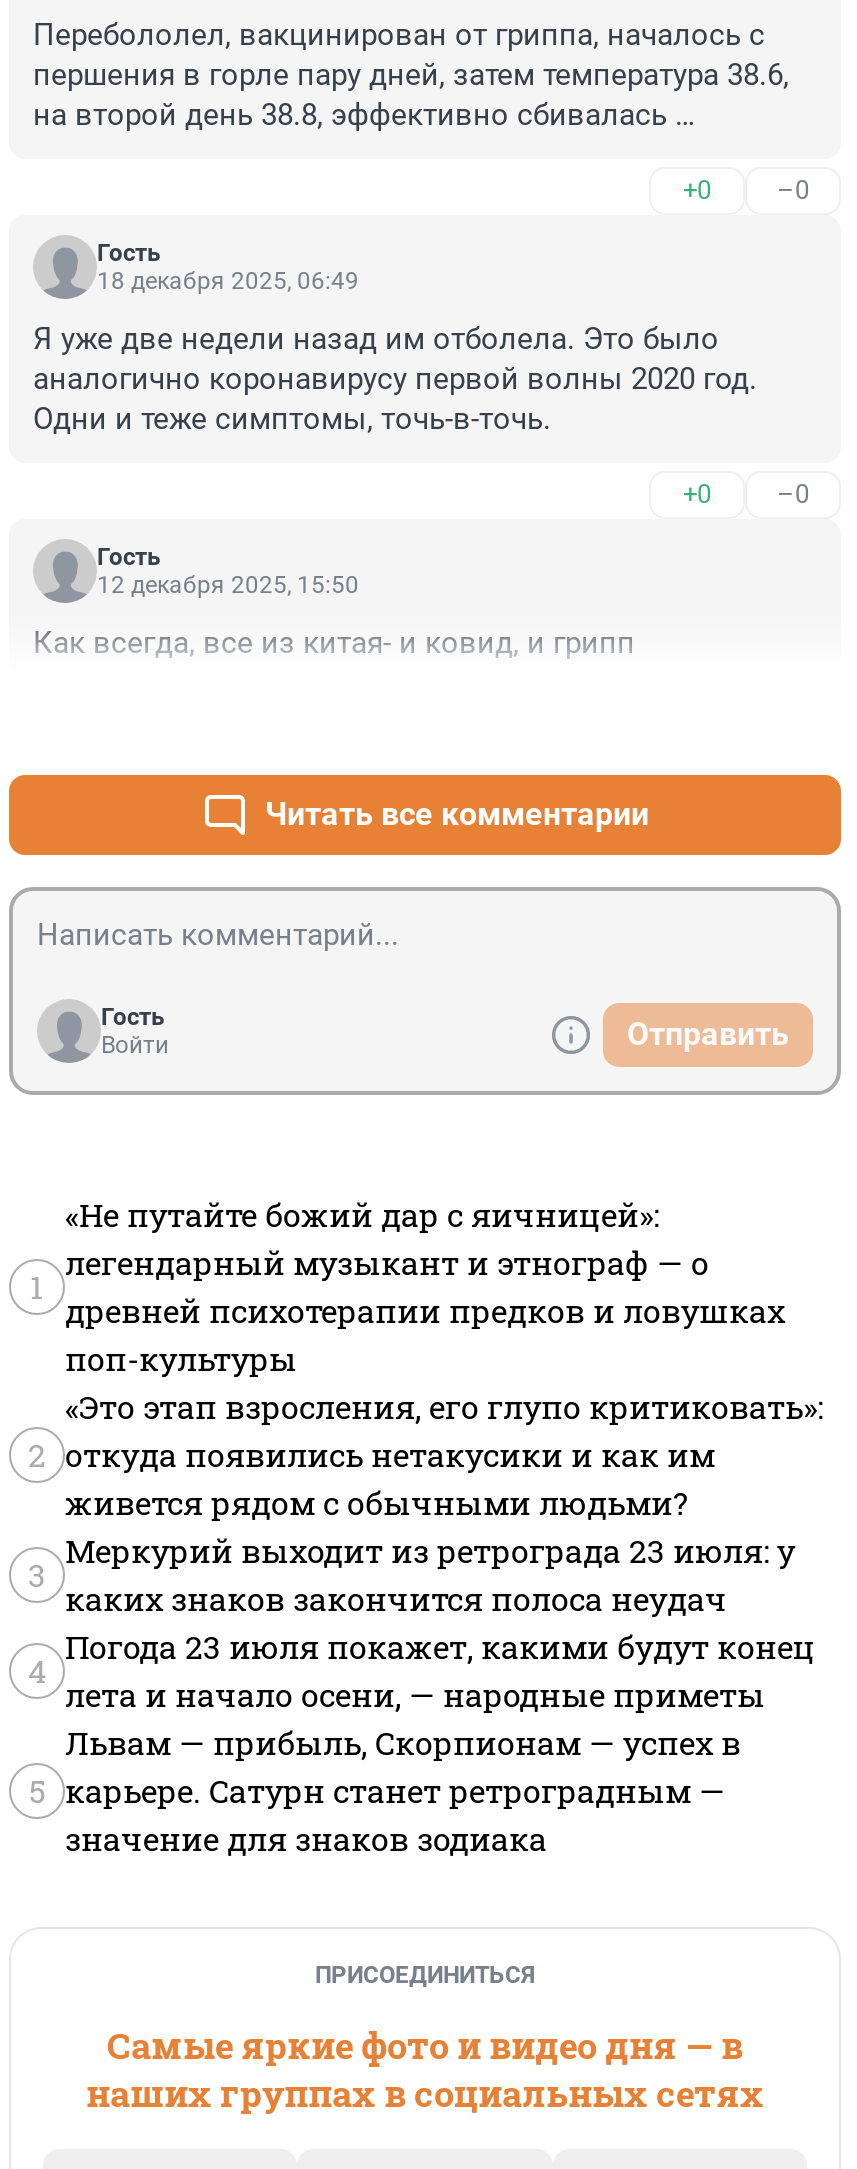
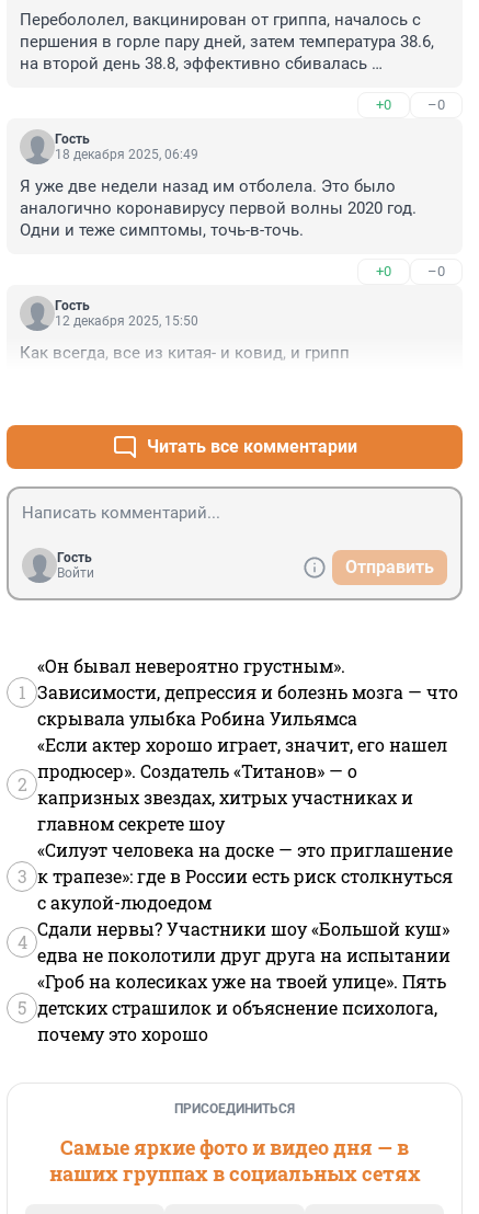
- «Не путайте божий дар с яичницей»:
- легендарный музыкант и этнограф — о
- древней психотерапии предков и ловушках
- поп-культуры
+ «Он бывал невероятно грустным».
+ Зависимости, депрессия и болезнь мозга — что
+ скрывала улыбка Робина Уильямса

- «Это этап взросления, его глупо критиковать»:
- откуда появились нетакусики и как им
- живется рядом с обычными людьми?
+ «Если актер хорошо играет, значит, его нашел
+ продюсер». Создатель «Титанов» — о
+ капризных звездах, хитрых участниках и
+ главном секрете шоу

- Меркурий выходит из ретрограда 23 июля: у
- каких знаков закончится полоса неудач
+ «Силуэт человека на доске — это приглашение
+ к трапезе»: где в России есть риск столкнуться
+ с акулой-людоедом

- Погода 23 июля покажет, какими будут конец
- лета и начало осени, — народные приметы
+ Сдали нервы? Участники шоу «Большой куш»
+ едва не поколотили друг друга на испытании

- Львам — прибыль, Скорпионам — успех в
- карьере. Сатурн станет ретроградным —
- значение для знаков зодиака
+ «Гроб на колесиках уже на твоей улице». Пять
+ детских страшилок и объяснение психолога,
+ почему это хорошо
